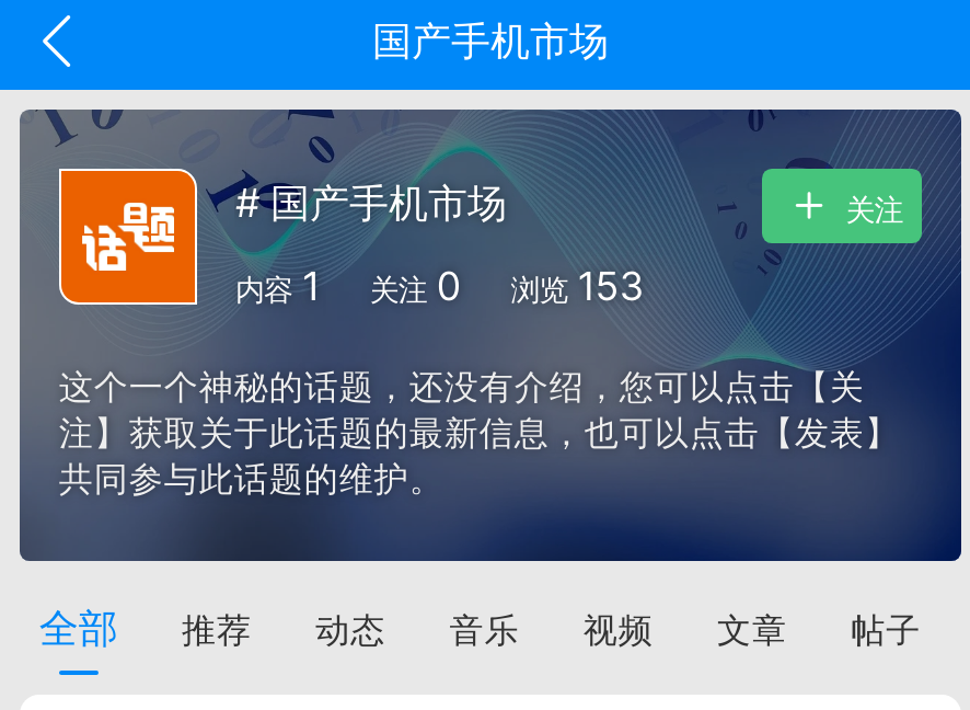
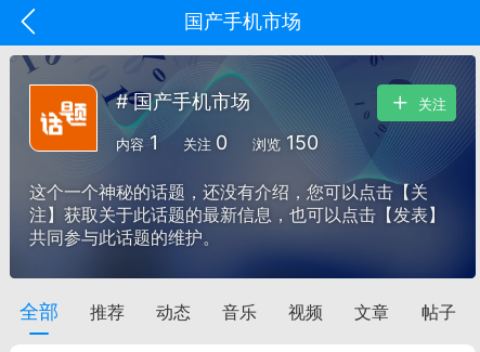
- 内容 1 关注 0 浏览 153
+ 内容 1 关注 0 浏览 150
